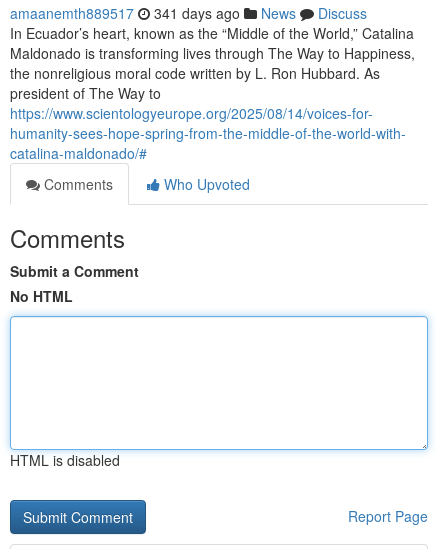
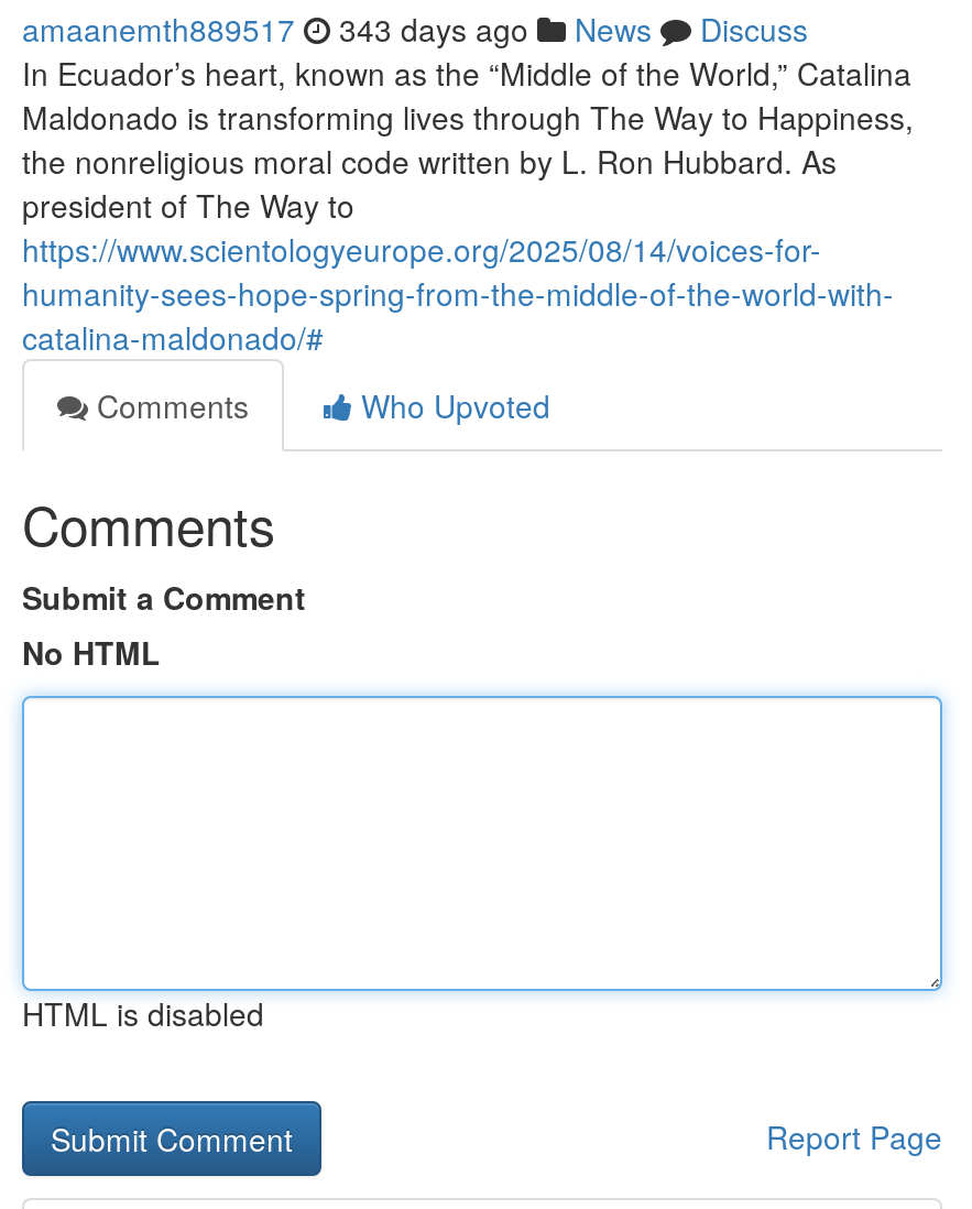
- amaanemth889517 341 days ago News Discuss
+ amaanemth889517 343 days ago News Discuss
